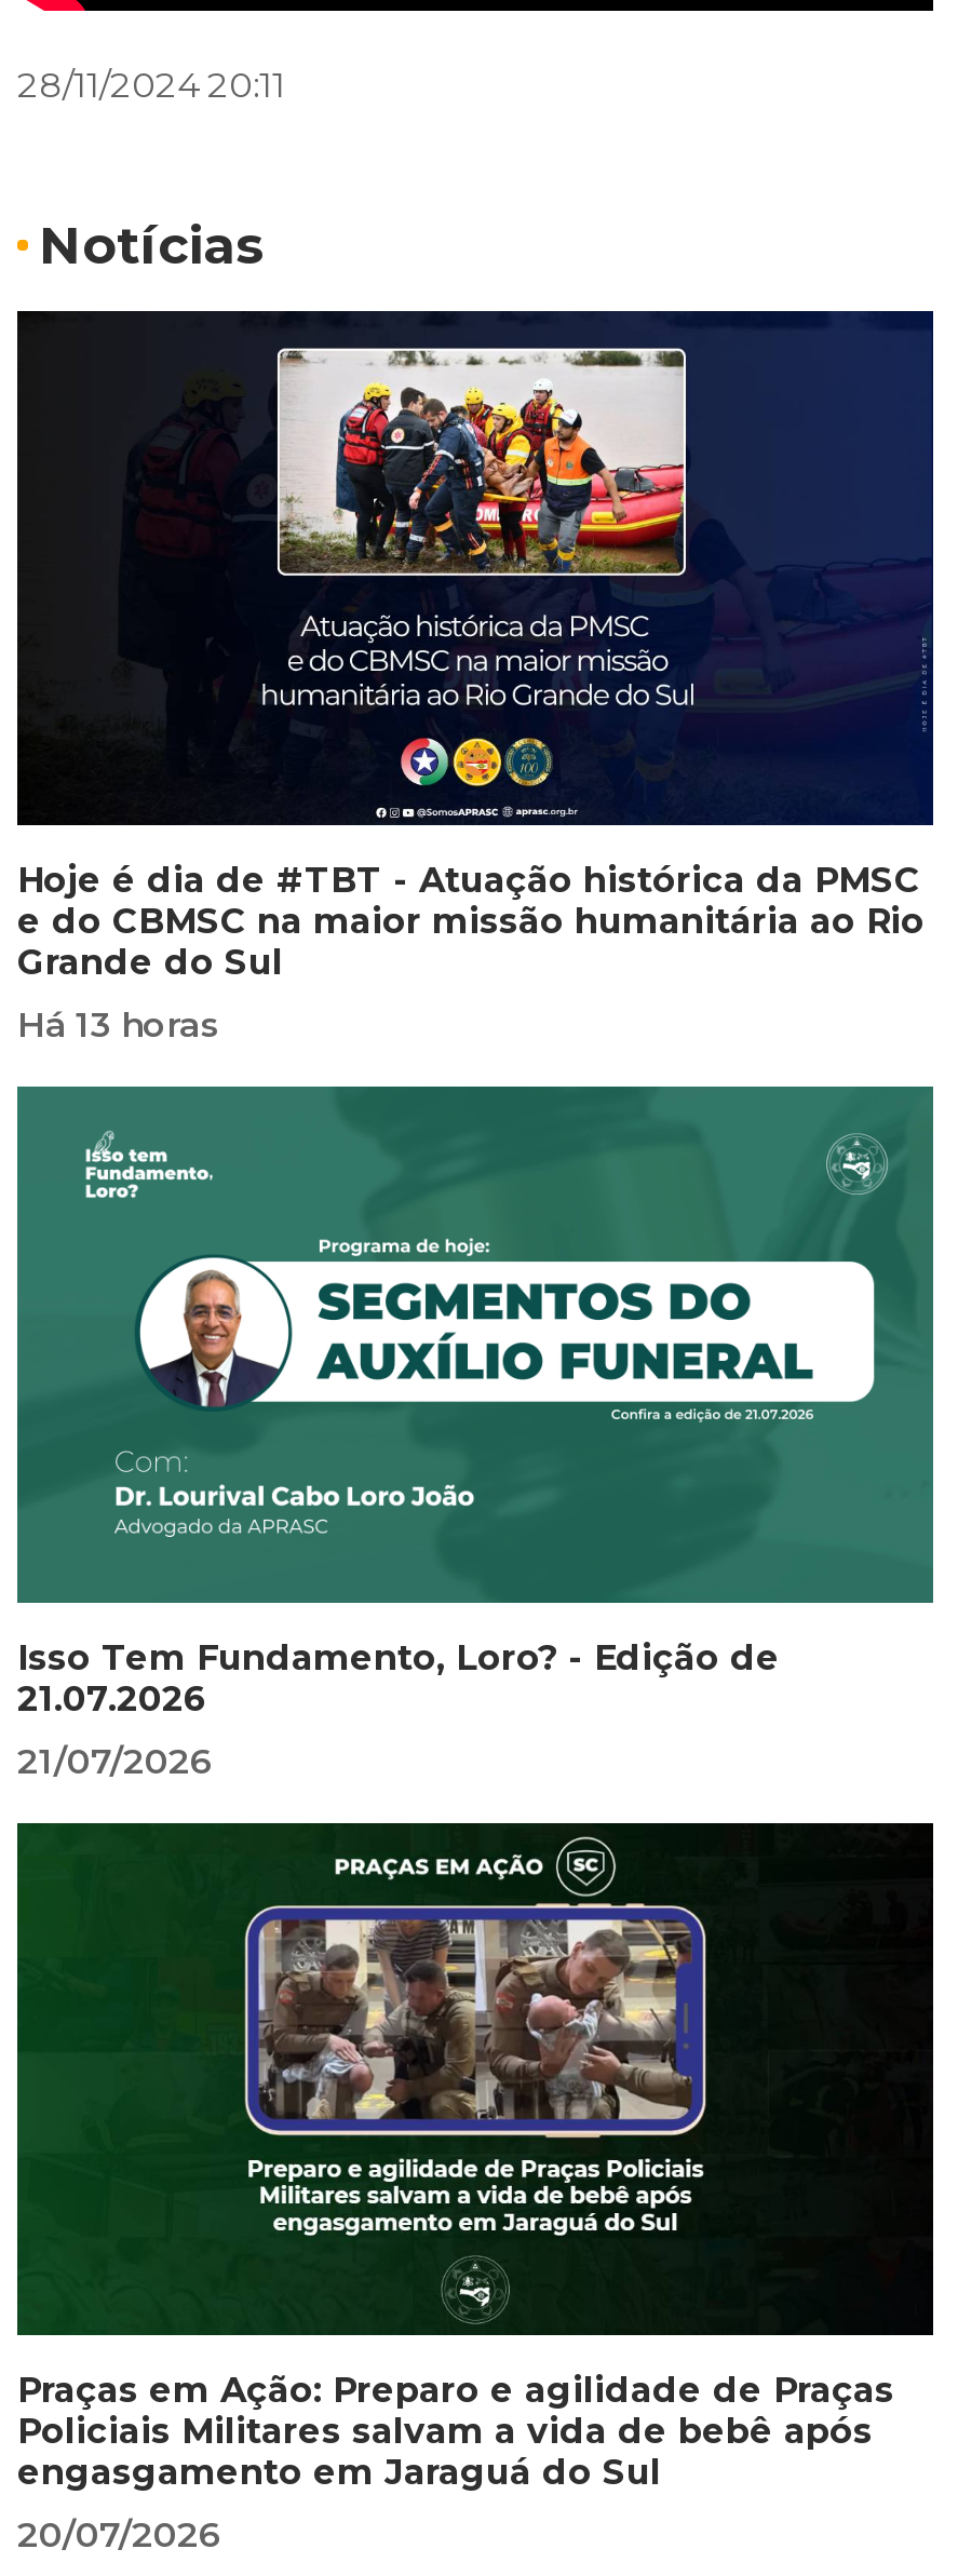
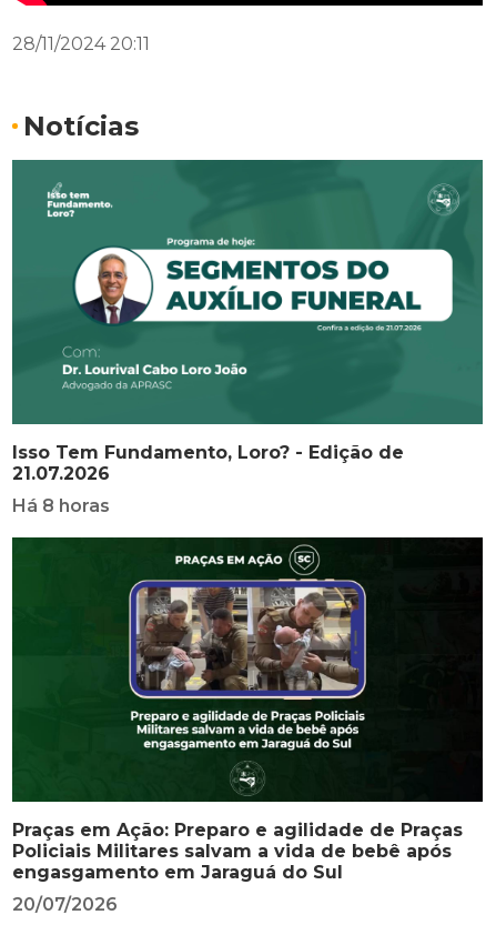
- [image]
- Hoje é dia de #TBT - Atuação histórica da PMSC
- e do CBMSC na maior missão humanitária ao Rio
- Grande do Sul
- Há 13 horas

- 21/07/2026
+ Há 8 horas
